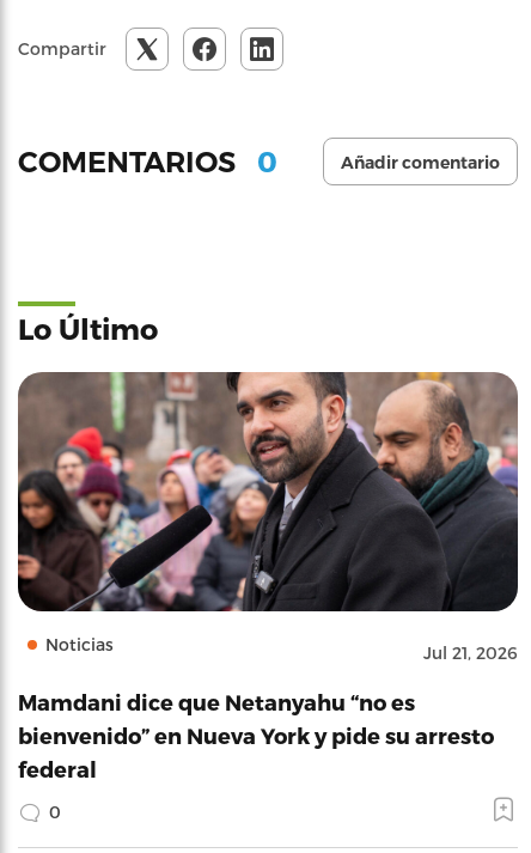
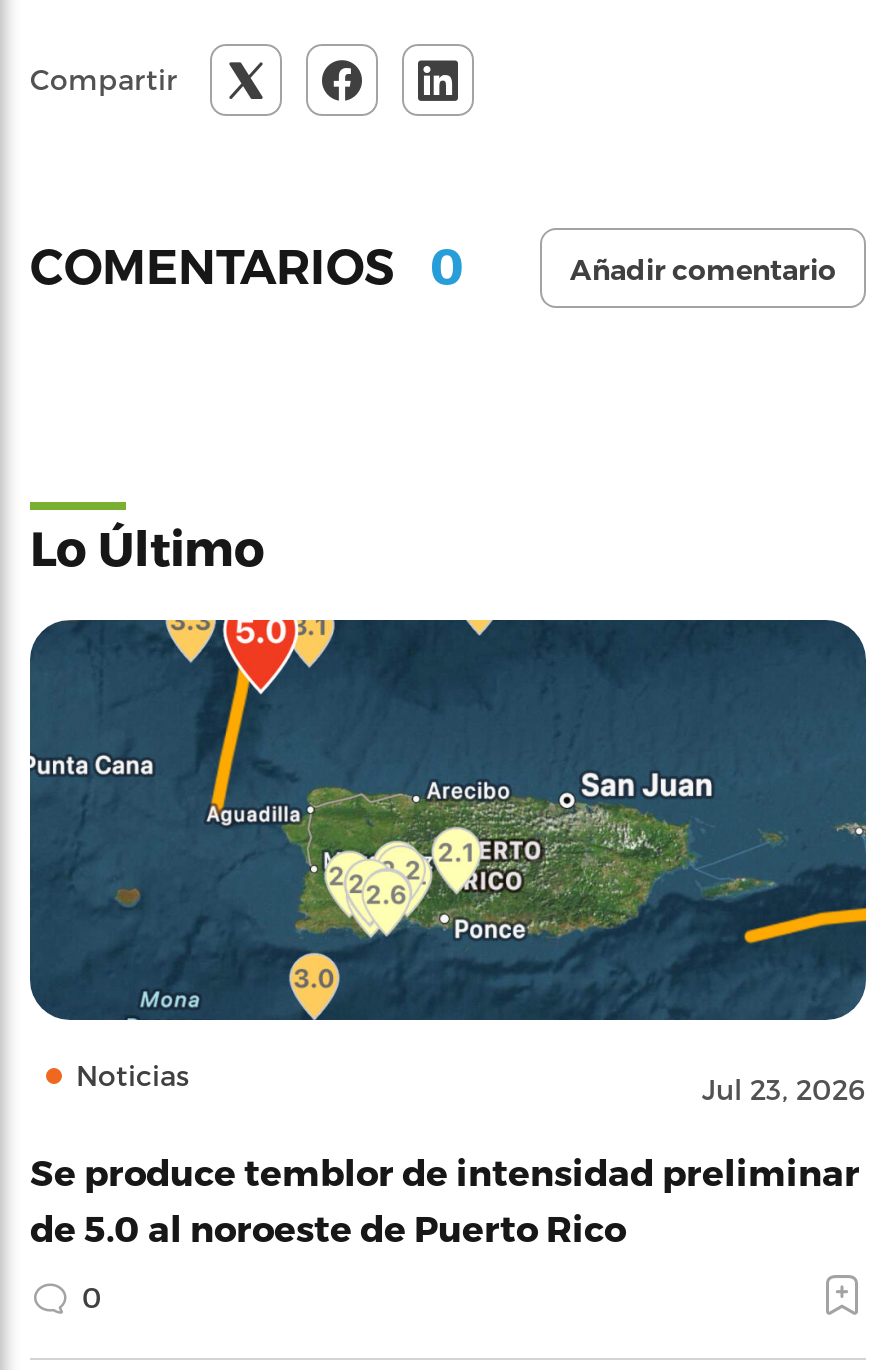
- [image]
- Jul 21, 2026
+ [image]
+ Jul 23, 2026

- Mamdani dice que Netanyahu “no es
- bienvenido” en Nueva York y pide su arresto
- federal
+ Se produce temblor de intensidad preliminar
+ de 5.0 al noroeste de Puerto Rico
